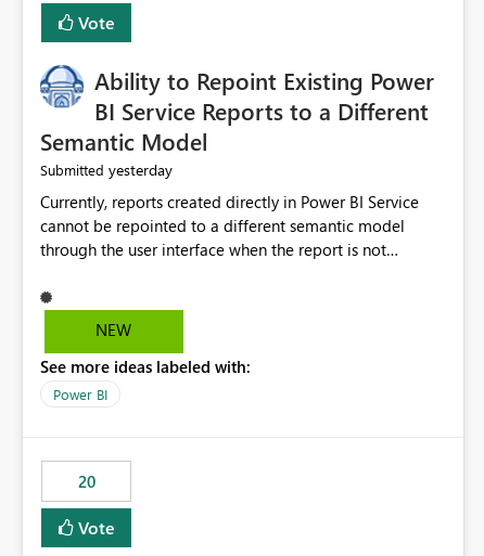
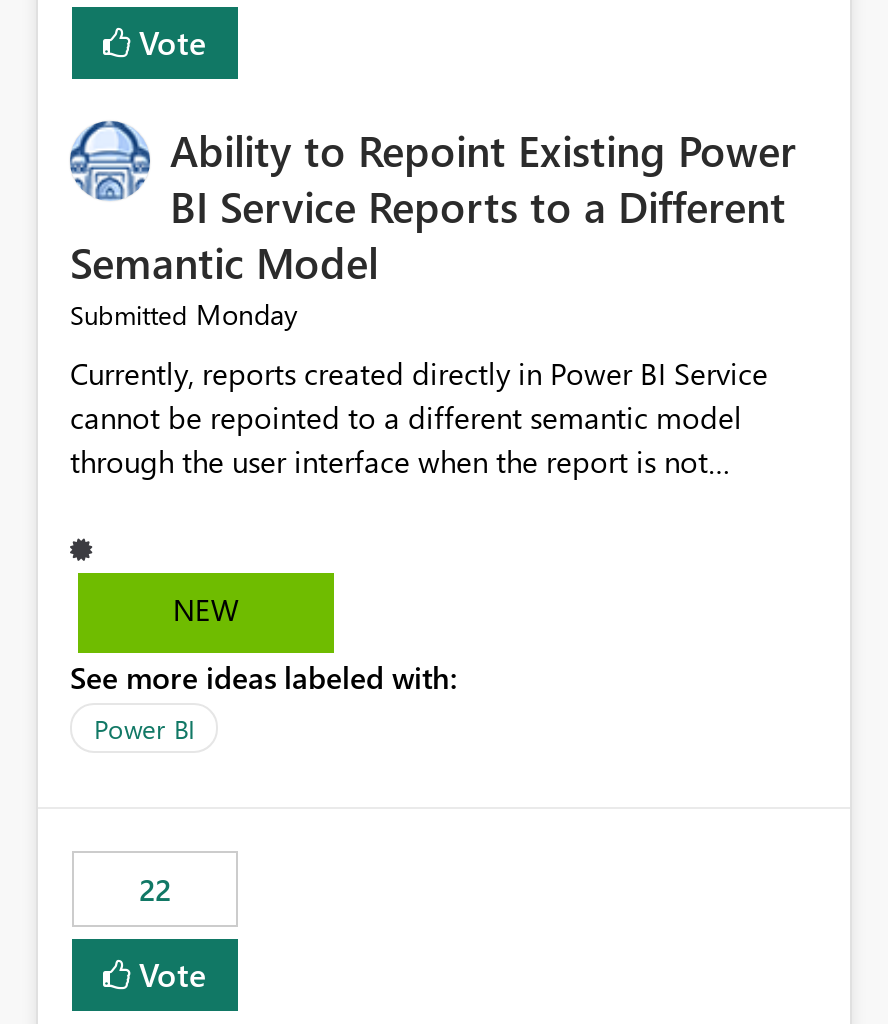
- Submitted yesterday
+ Submitted Monday

- 20
+ 22
